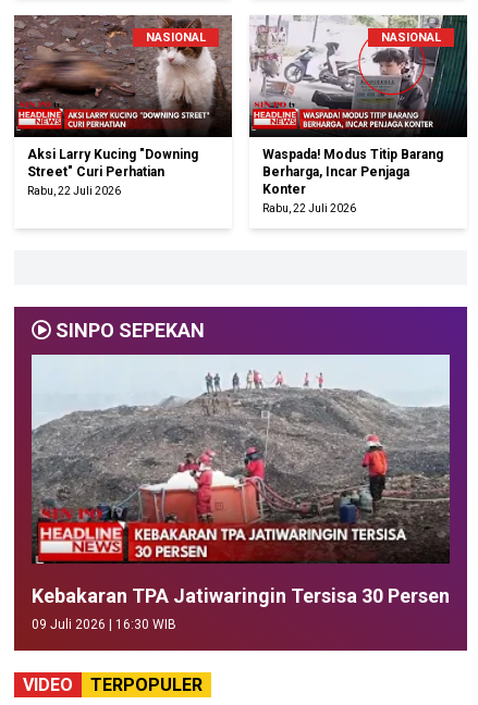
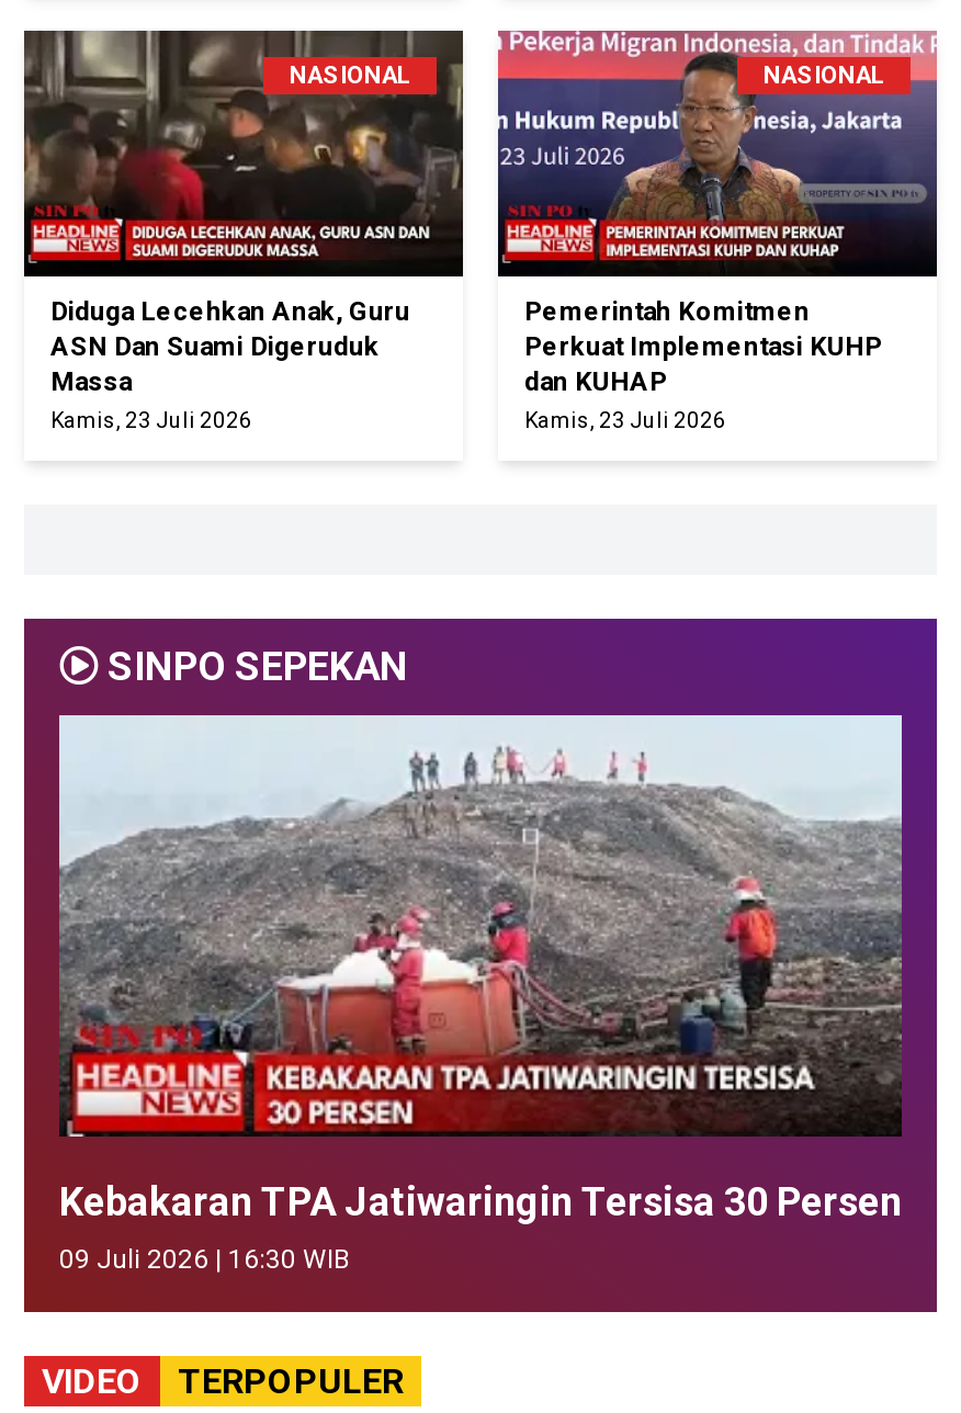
- [image]
- Aksi Larry Kucing "Downing
- Street" Curi Perhatian
- Rabu, 22 Juli 2026
+ [image]
+ Diduga Lecehkan Anak, Guru
+ ASN Dan Suami Digeruduk
+ Massa
+ Kamis, 23 Juli 2026

- [image]
- Waspada! Modus Titip Barang
- Berharga, Incar Penjaga
- Konter
- Rabu, 22 Juli 2026
+ [image]
+ Pemerintah Komitmen
+ Perkuat Implementasi KUHP
+ dan KUHAP
+ Kamis, 23 Juli 2026
